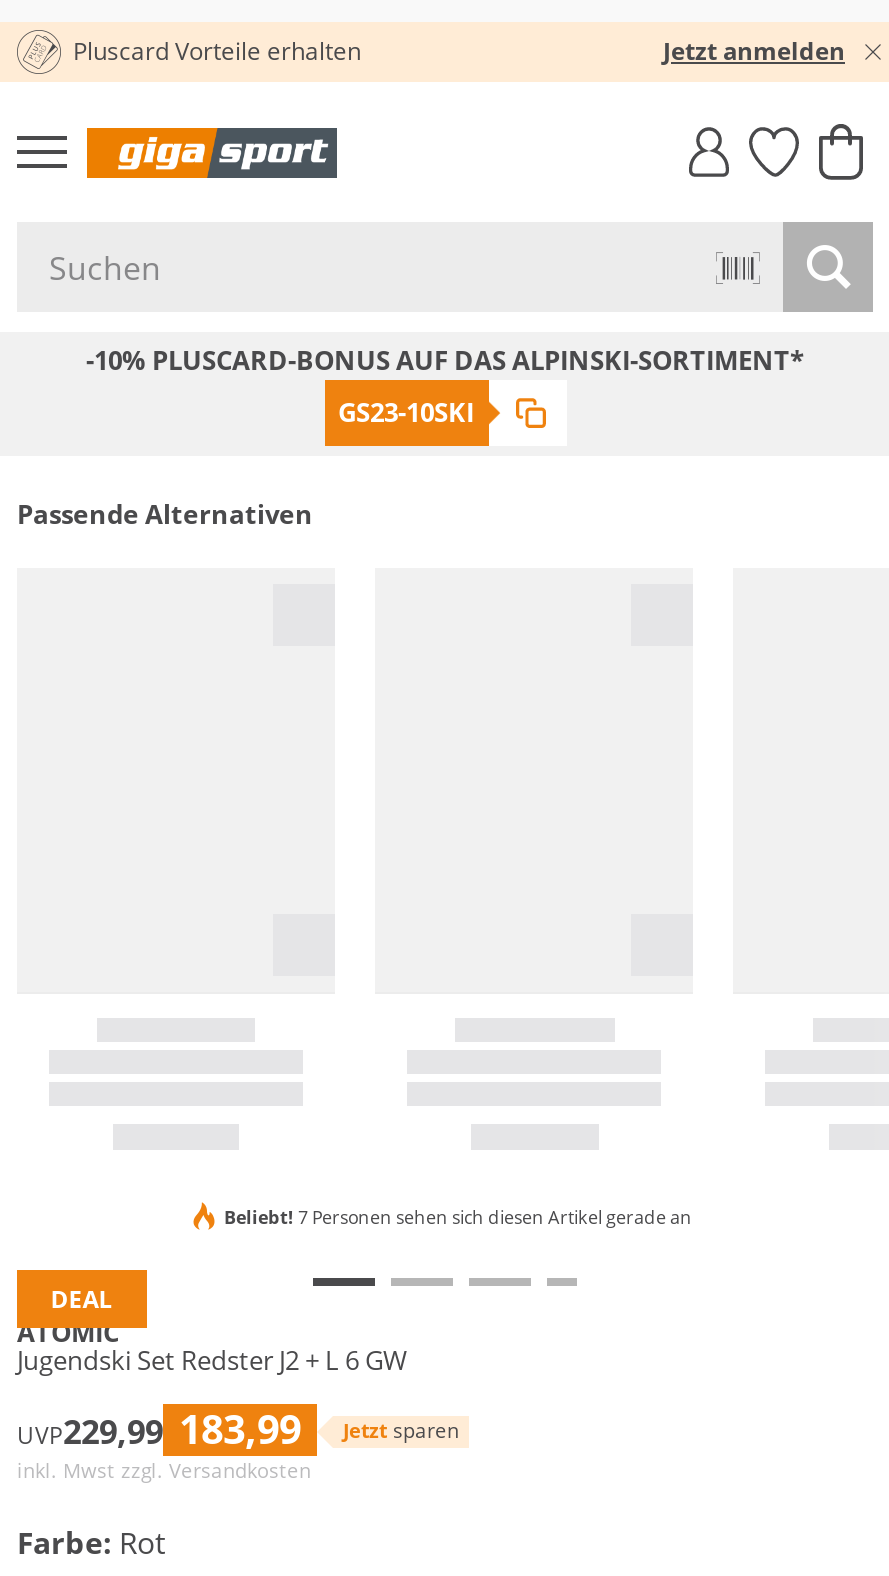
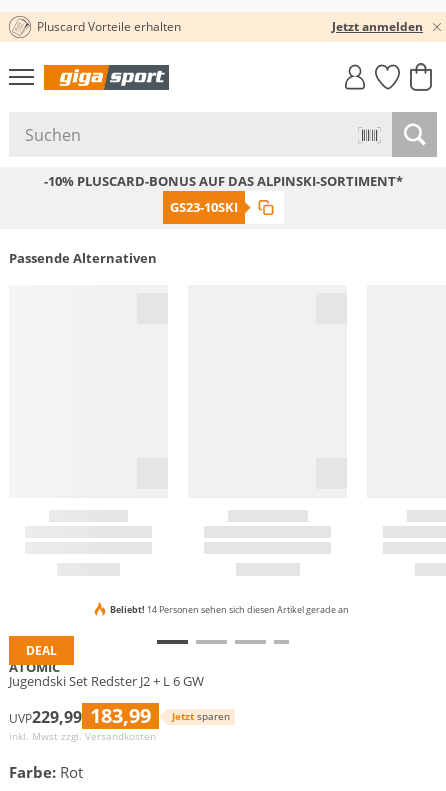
- Beliebt! 7 Personen sehen sich diesen Artikel gerade an
+ Beliebt! 14 Personen sehen sich diesen Artikel gerade an
